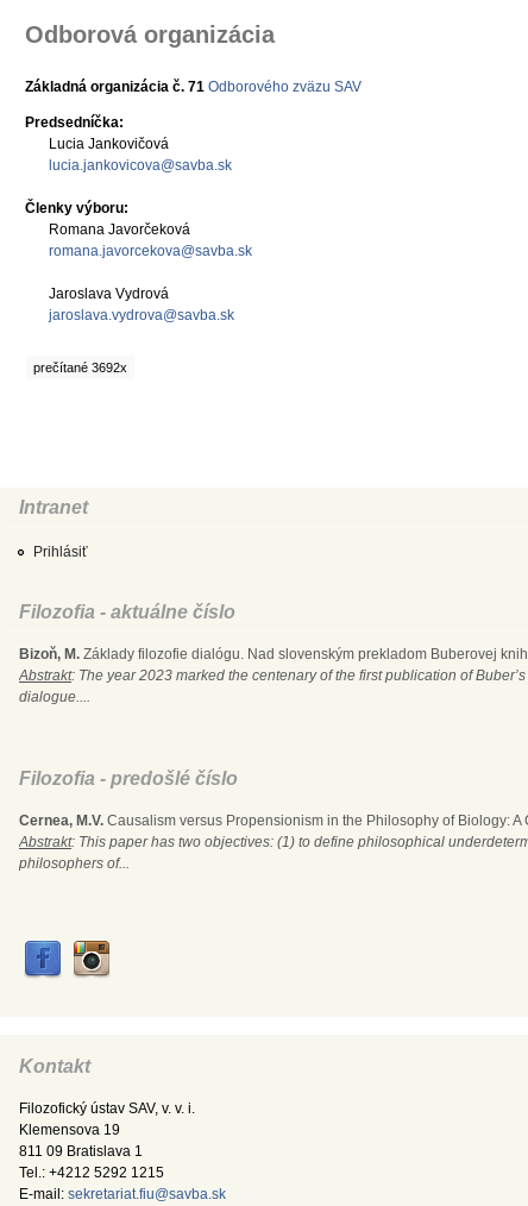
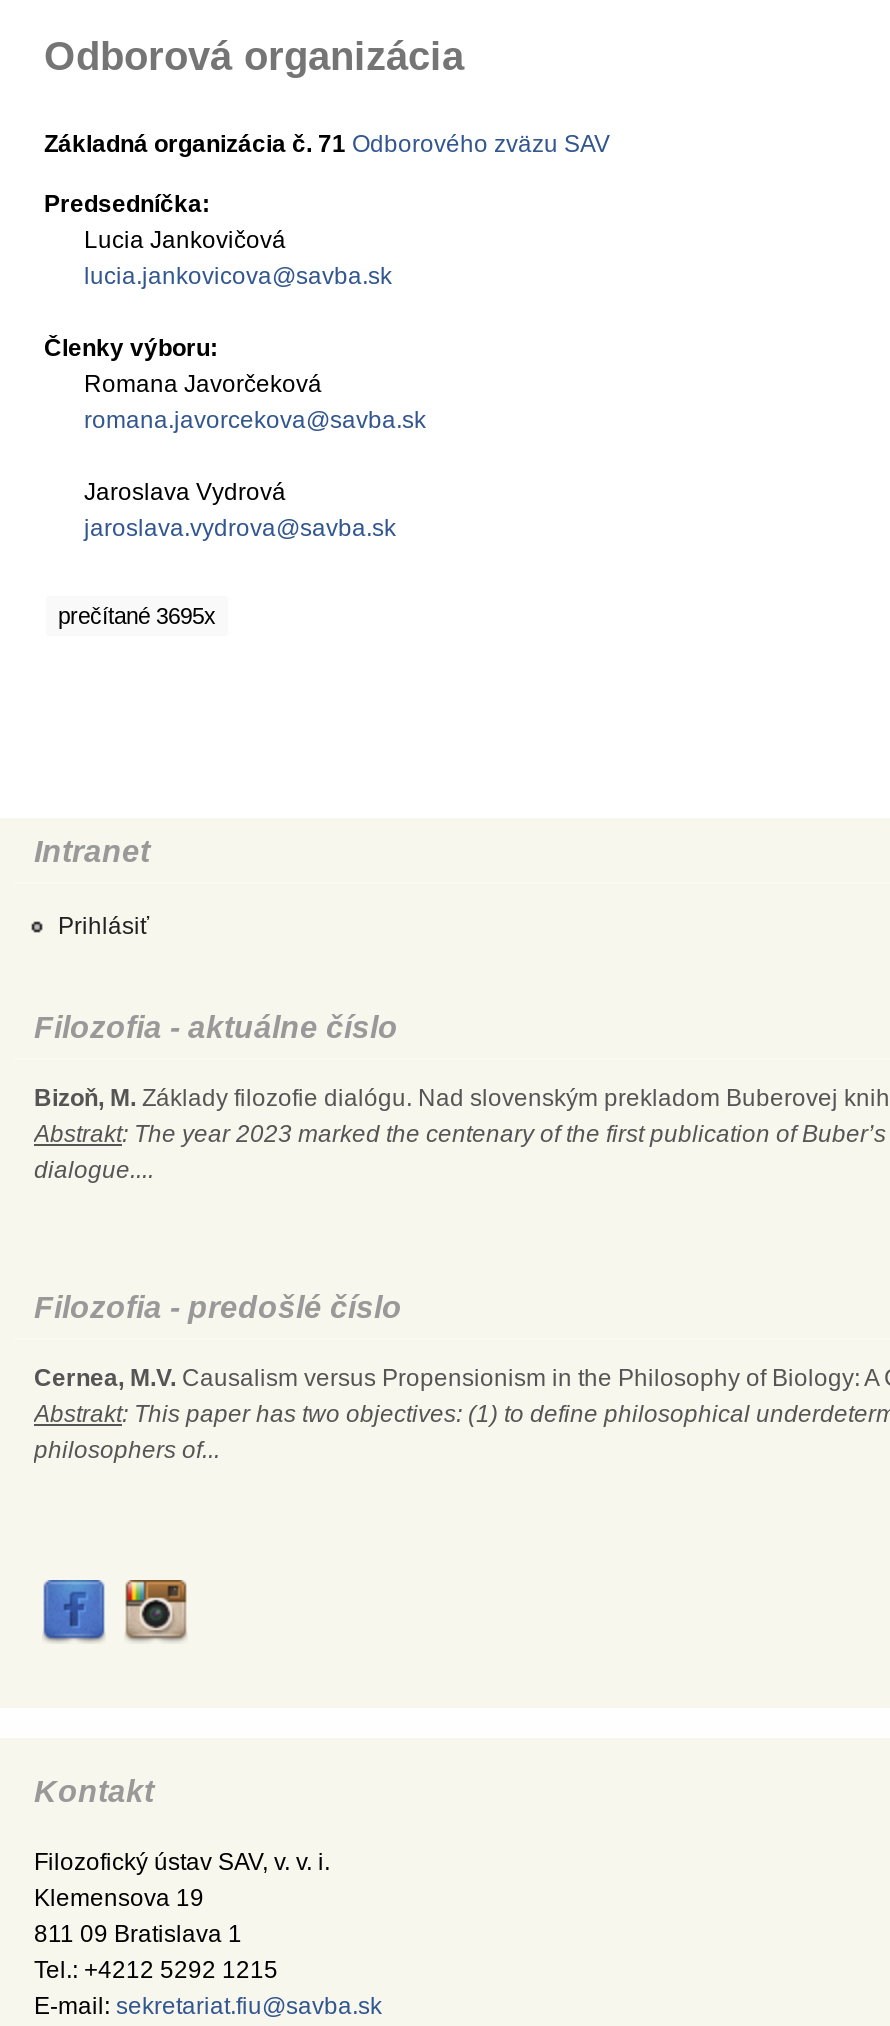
- prečítané 3692x
+ prečítané 3695x
